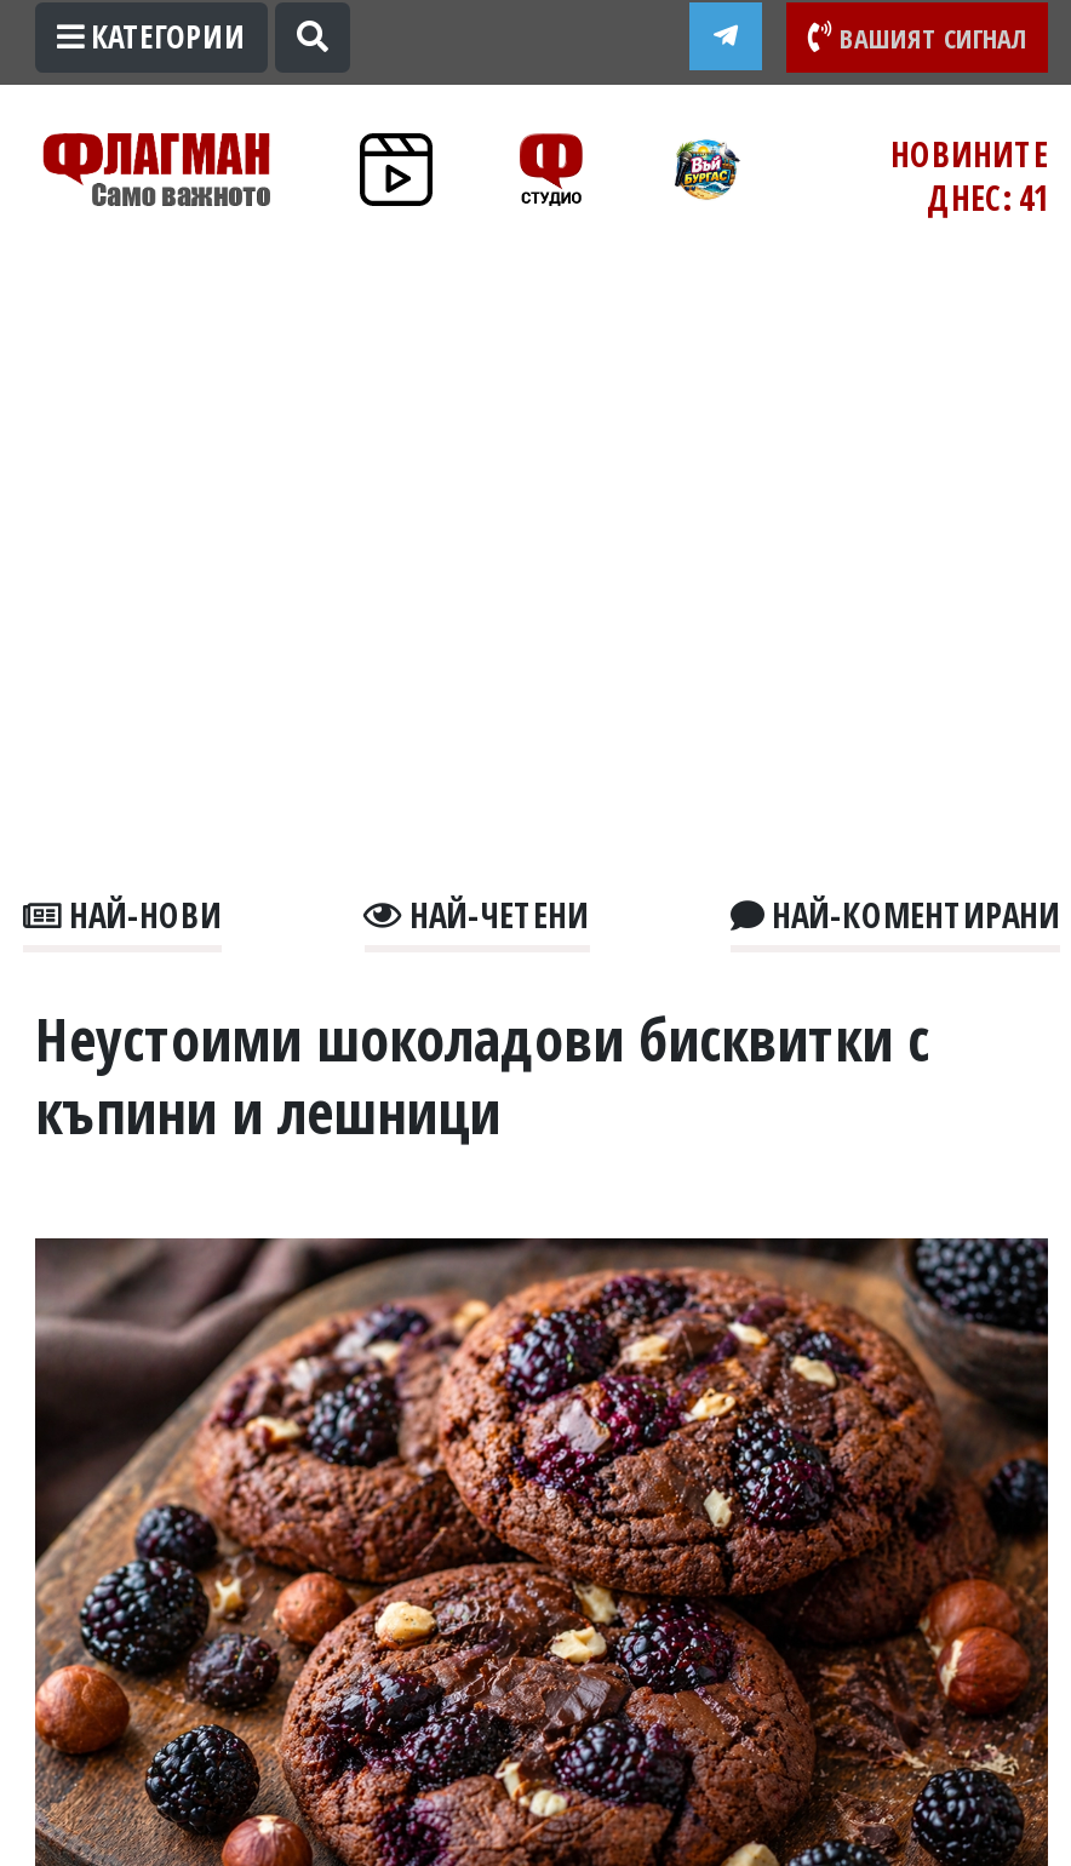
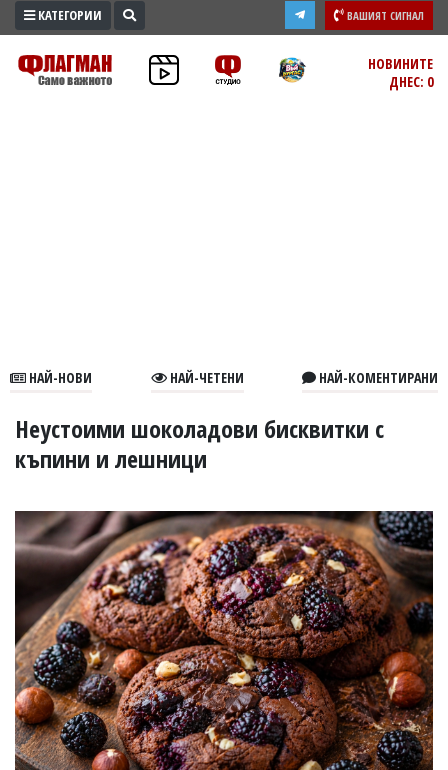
- ДНЕС: 41
+ ДНЕС: 0
